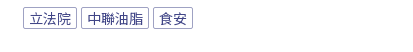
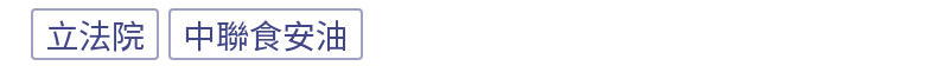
- 中聯油脂
- 食安
+ 中聯食安油
